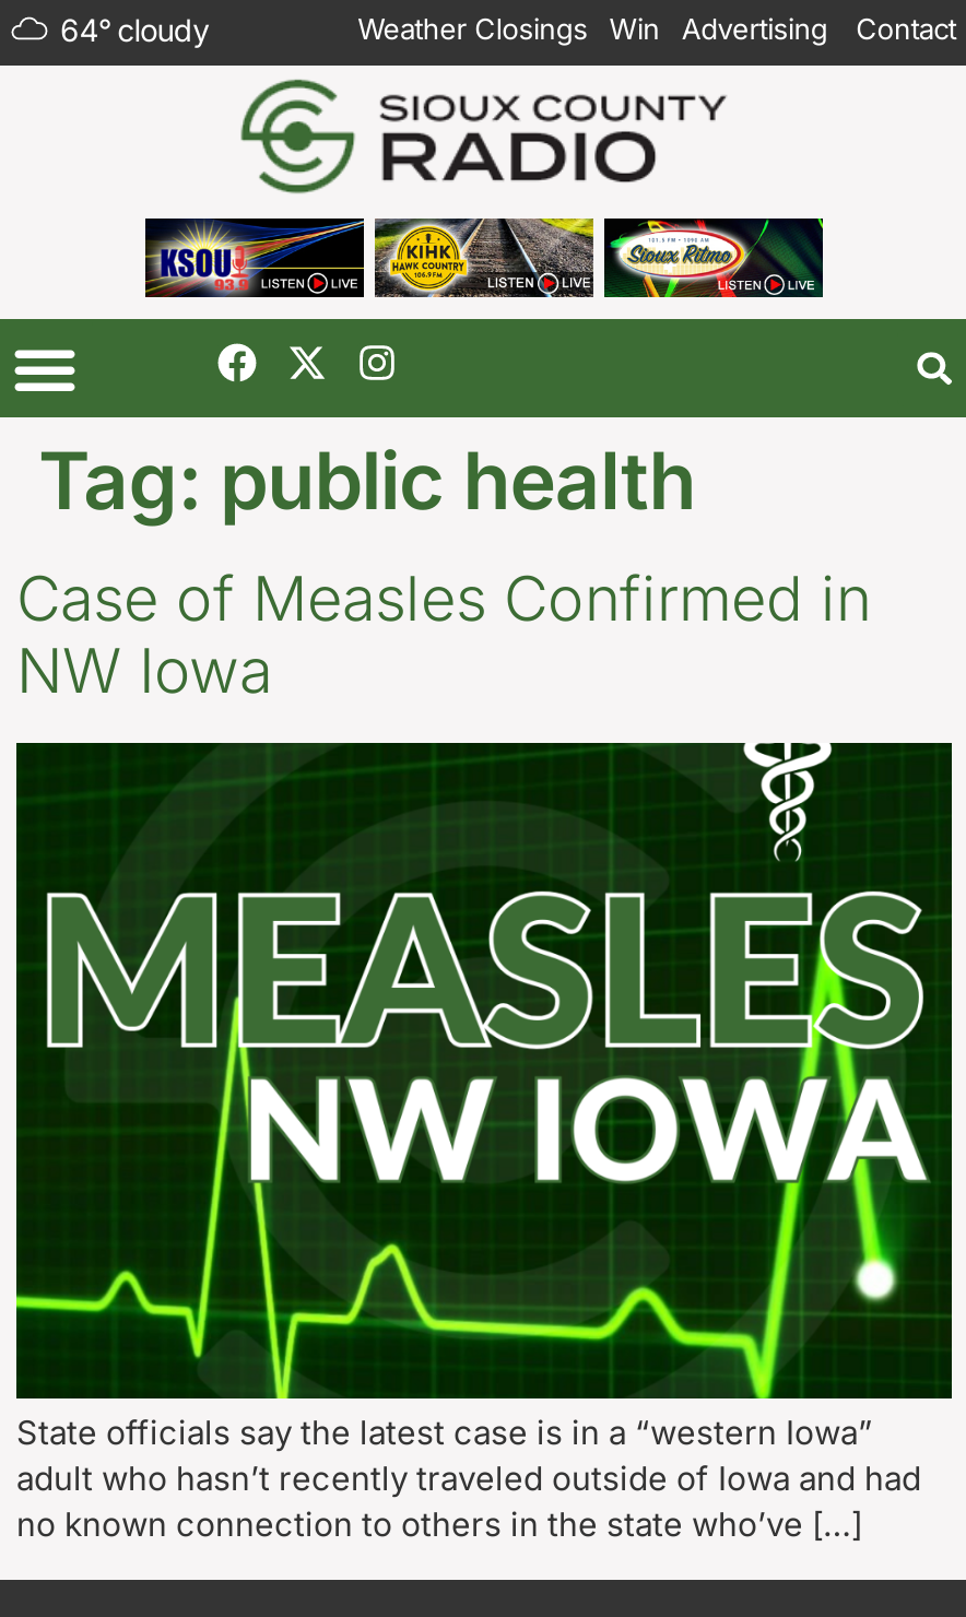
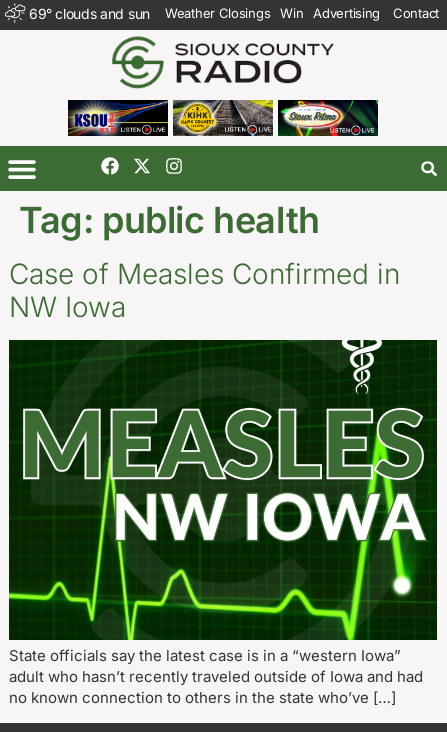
- 64° cloudy
+ 69° clouds and sun
